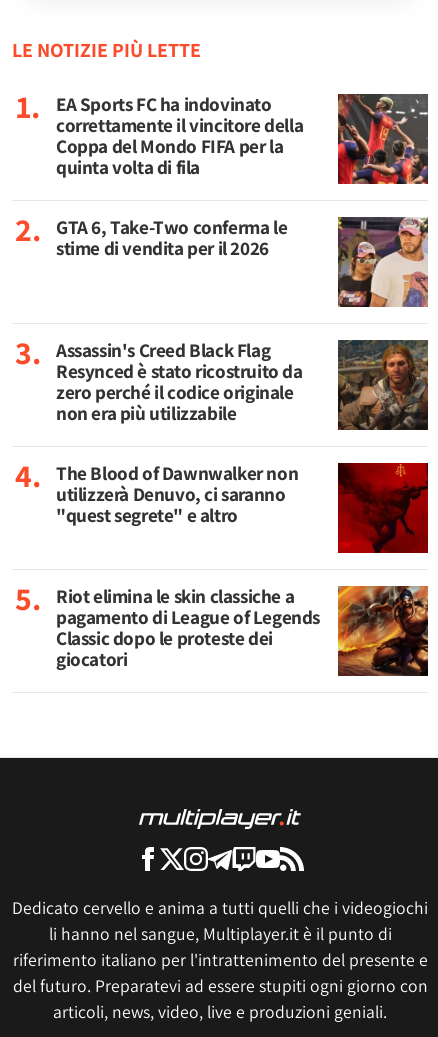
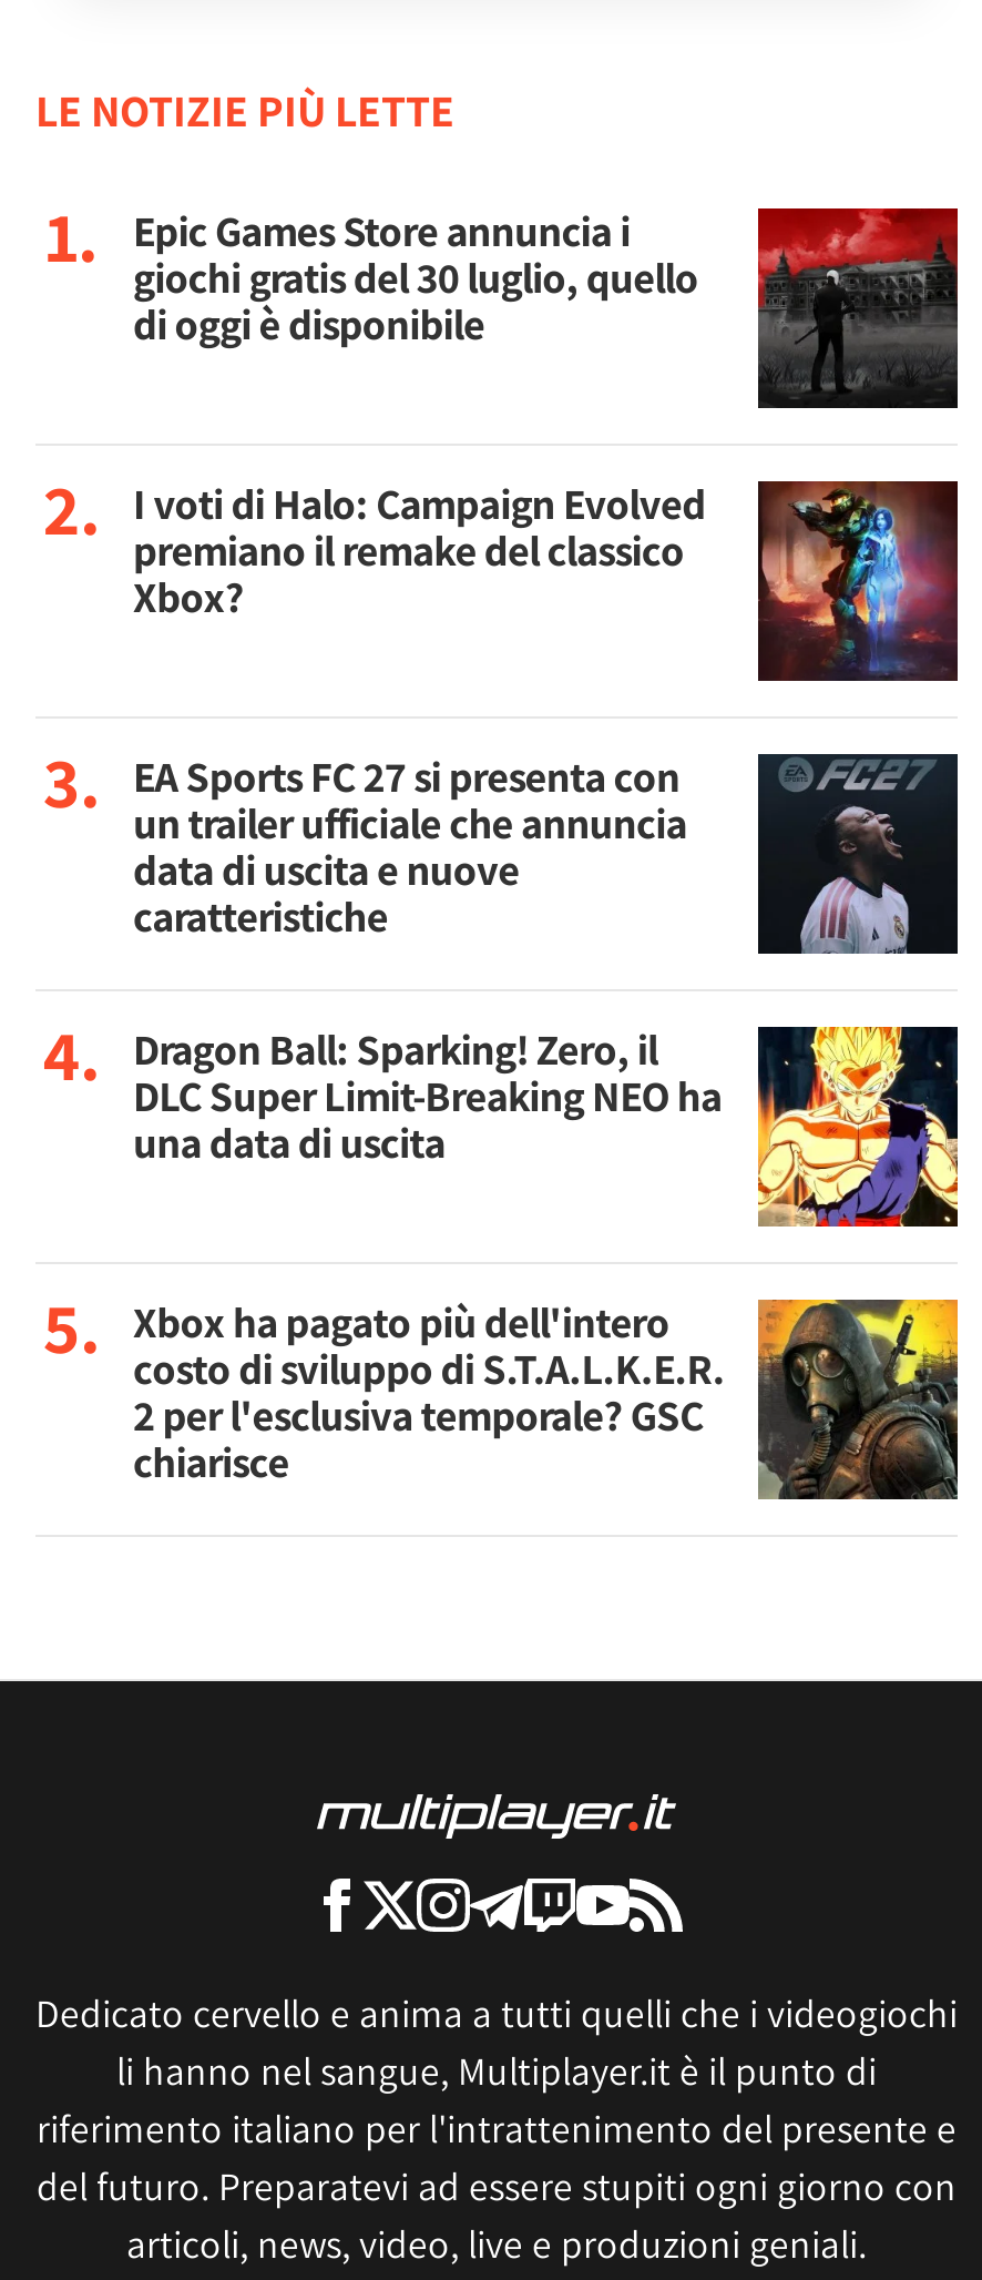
- [image]
- EA Sports FC ha indovinato
- correttamente il vincitore della
- Coppa del Mondo FIFA per la
- quinta volta di fila
+ [image]
+ Epic Games Store annuncia i
+ giochi gratis del 30 luglio, quello
+ di oggi è disponibile

- GTA 6, Take-Two conferma le
- stime di vendita per il 2026
+ I voti di Halo: Campaign Evolved
+ premiano il remake del classico
+ Xbox?

- [image]
+ [image]

- [image]
- Assassin's Creed Black Flag
- Resynced è stato ricostruito da
- zero perché il codice originale
- non era più utilizzabile
+ [image]
+ EA Sports FC 27 si presenta con
+ un trailer ufficiale che annuncia
+ data di uscita e nuove
+ caratteristiche

- [image]
- The Blood of Dawnwalker non
- utilizzerà Denuvo, ci saranno
- "quest segrete" e altro
+ [image]
+ Dragon Ball: Sparking! Zero, il
+ DLC Super Limit-Breaking NEO ha
+ una data di uscita

- [image]
- Riot elimina le skin classiche a
- pagamento di League of Legends
- Classic dopo le proteste dei
- giocatori
+ [image]
+ Xbox ha pagato più dell'intero
+ costo di sviluppo di S.T.A.L.K.E.R.
+ 2 per l'esclusiva temporale? GSC
+ chiarisce
